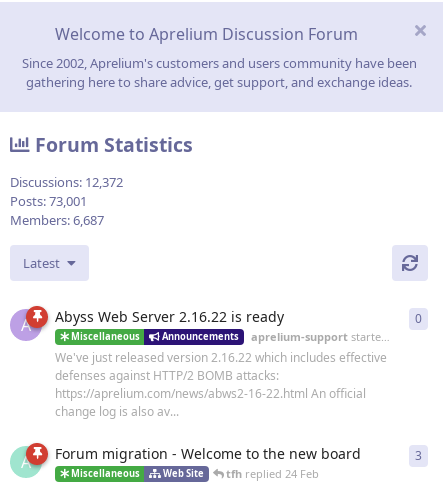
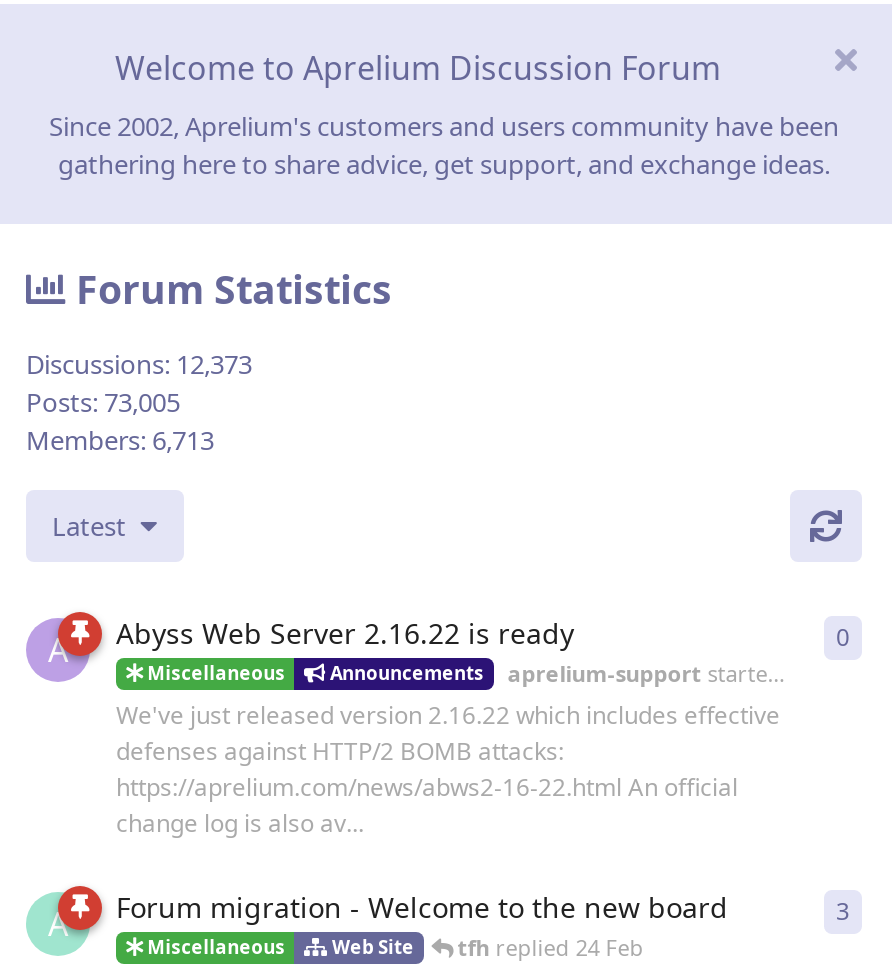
- Discussions: 12,372
+ Discussions: 12,373

- Posts: 73,001
+ Posts: 73,005

- Members: 6,687
+ Members: 6,713
